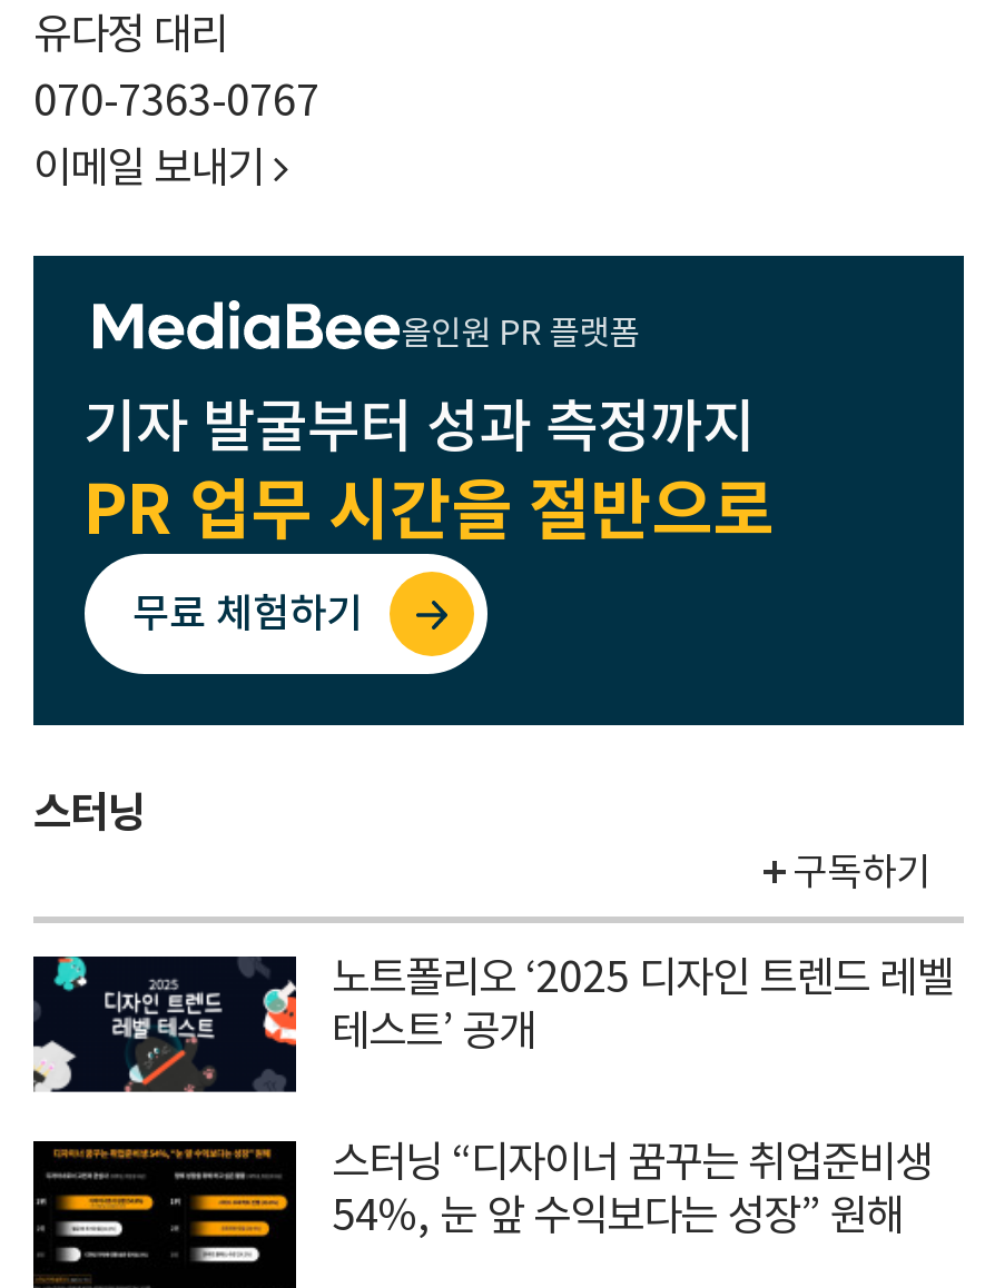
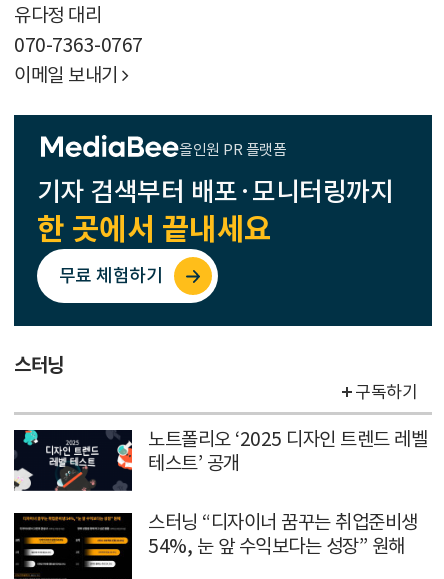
- 기자 발굴부터 성과 측정까지
- PR 업무 시간을 절반으로
+ 기자 검색부터 배포·모니터링까지
+ 한 곳에서 끝내세요
